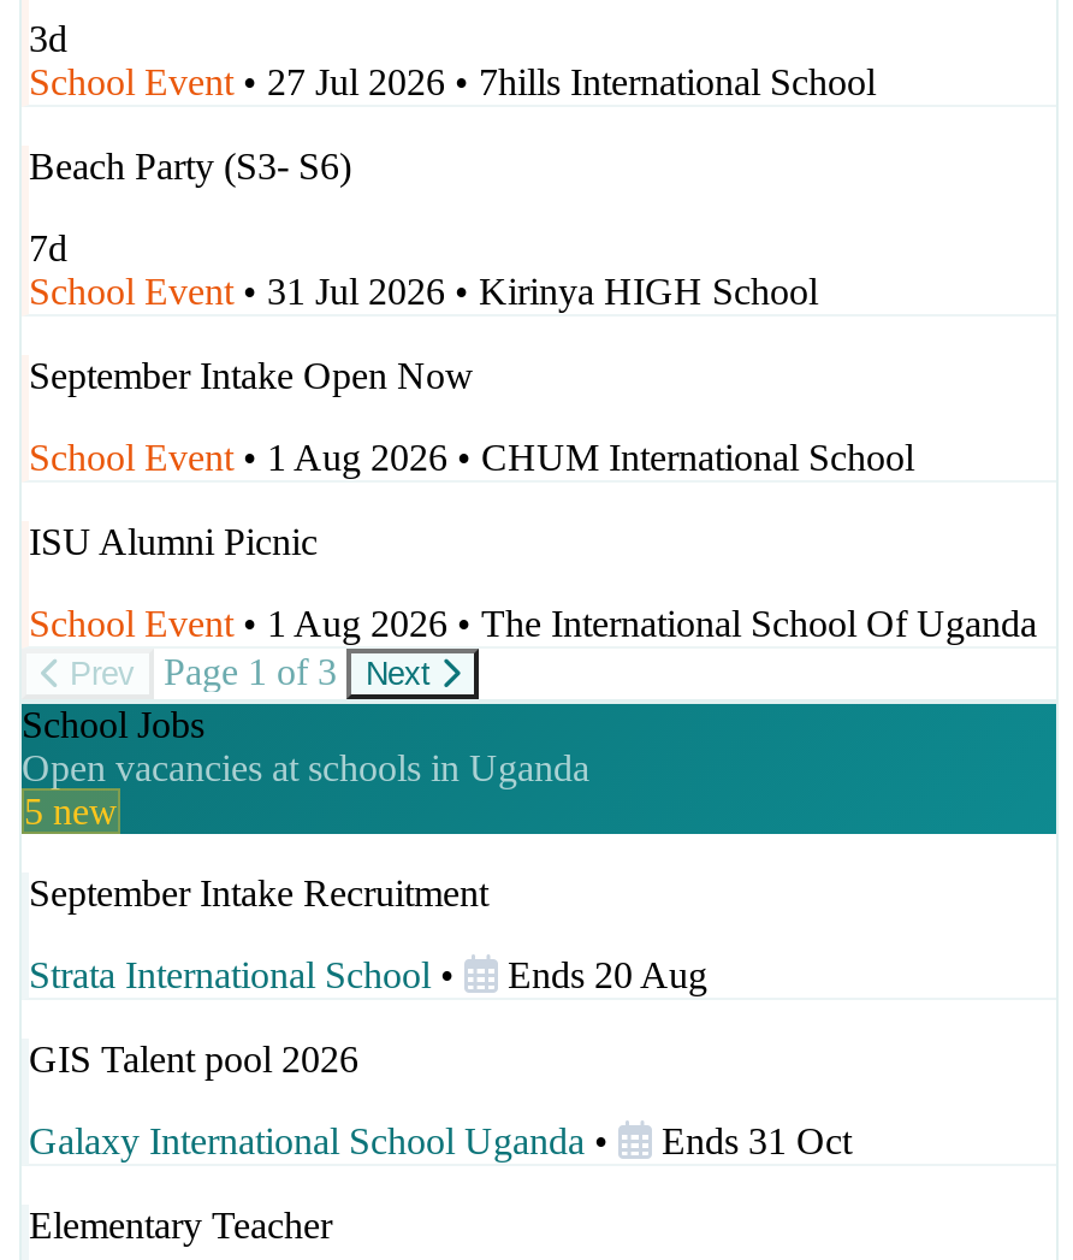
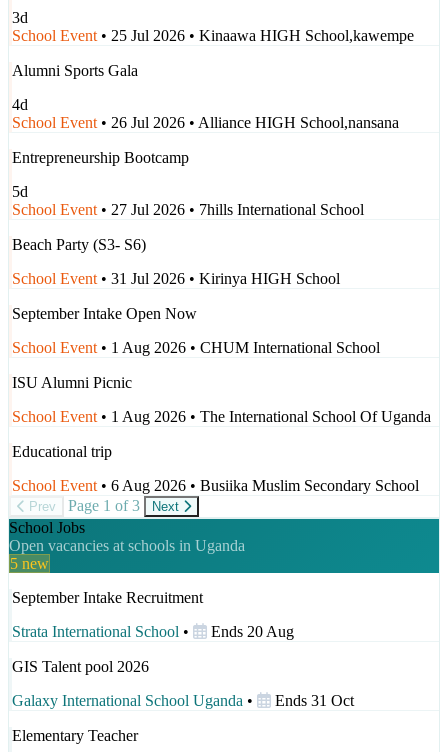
+ School Event • 25 Jul 2026 • Kinaawa HIGH School,kawempe
+ Alumni Sports Gala
+ 4d
+ School Event • 26 Jul 2026 • Alliance HIGH School,nansana
+ Entrepreneurship Bootcamp
+ 5d

- 7d

+ Educational trip
+ School Event • 6 Aug 2026 • Busiika Muslim Secondary School
